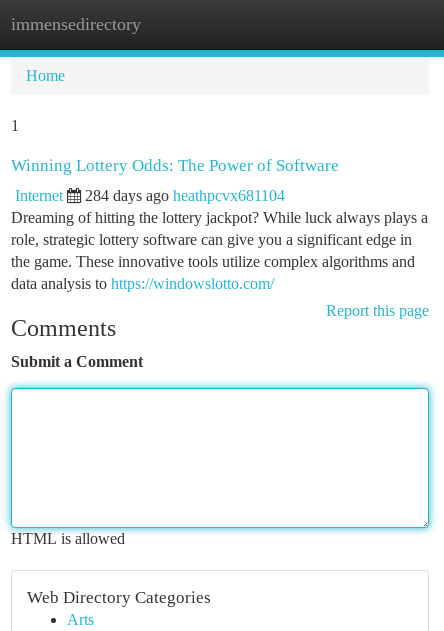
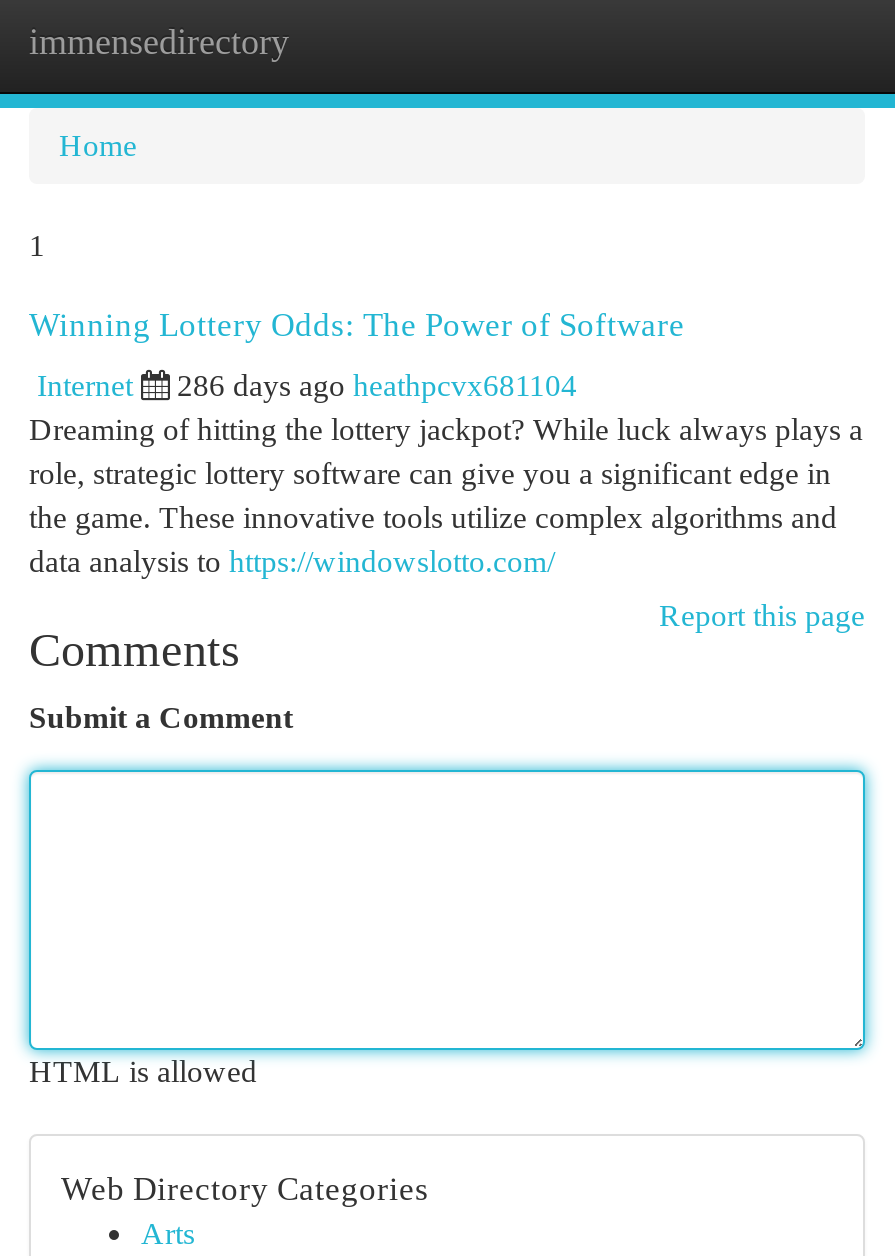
- 284 days ago heathpcvx681104
+ 286 days ago heathpcvx681104
